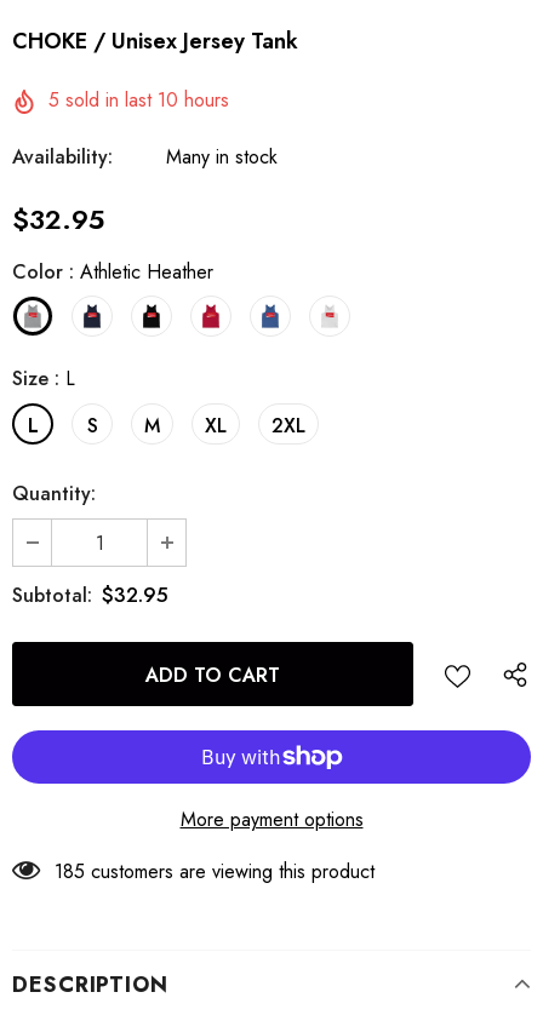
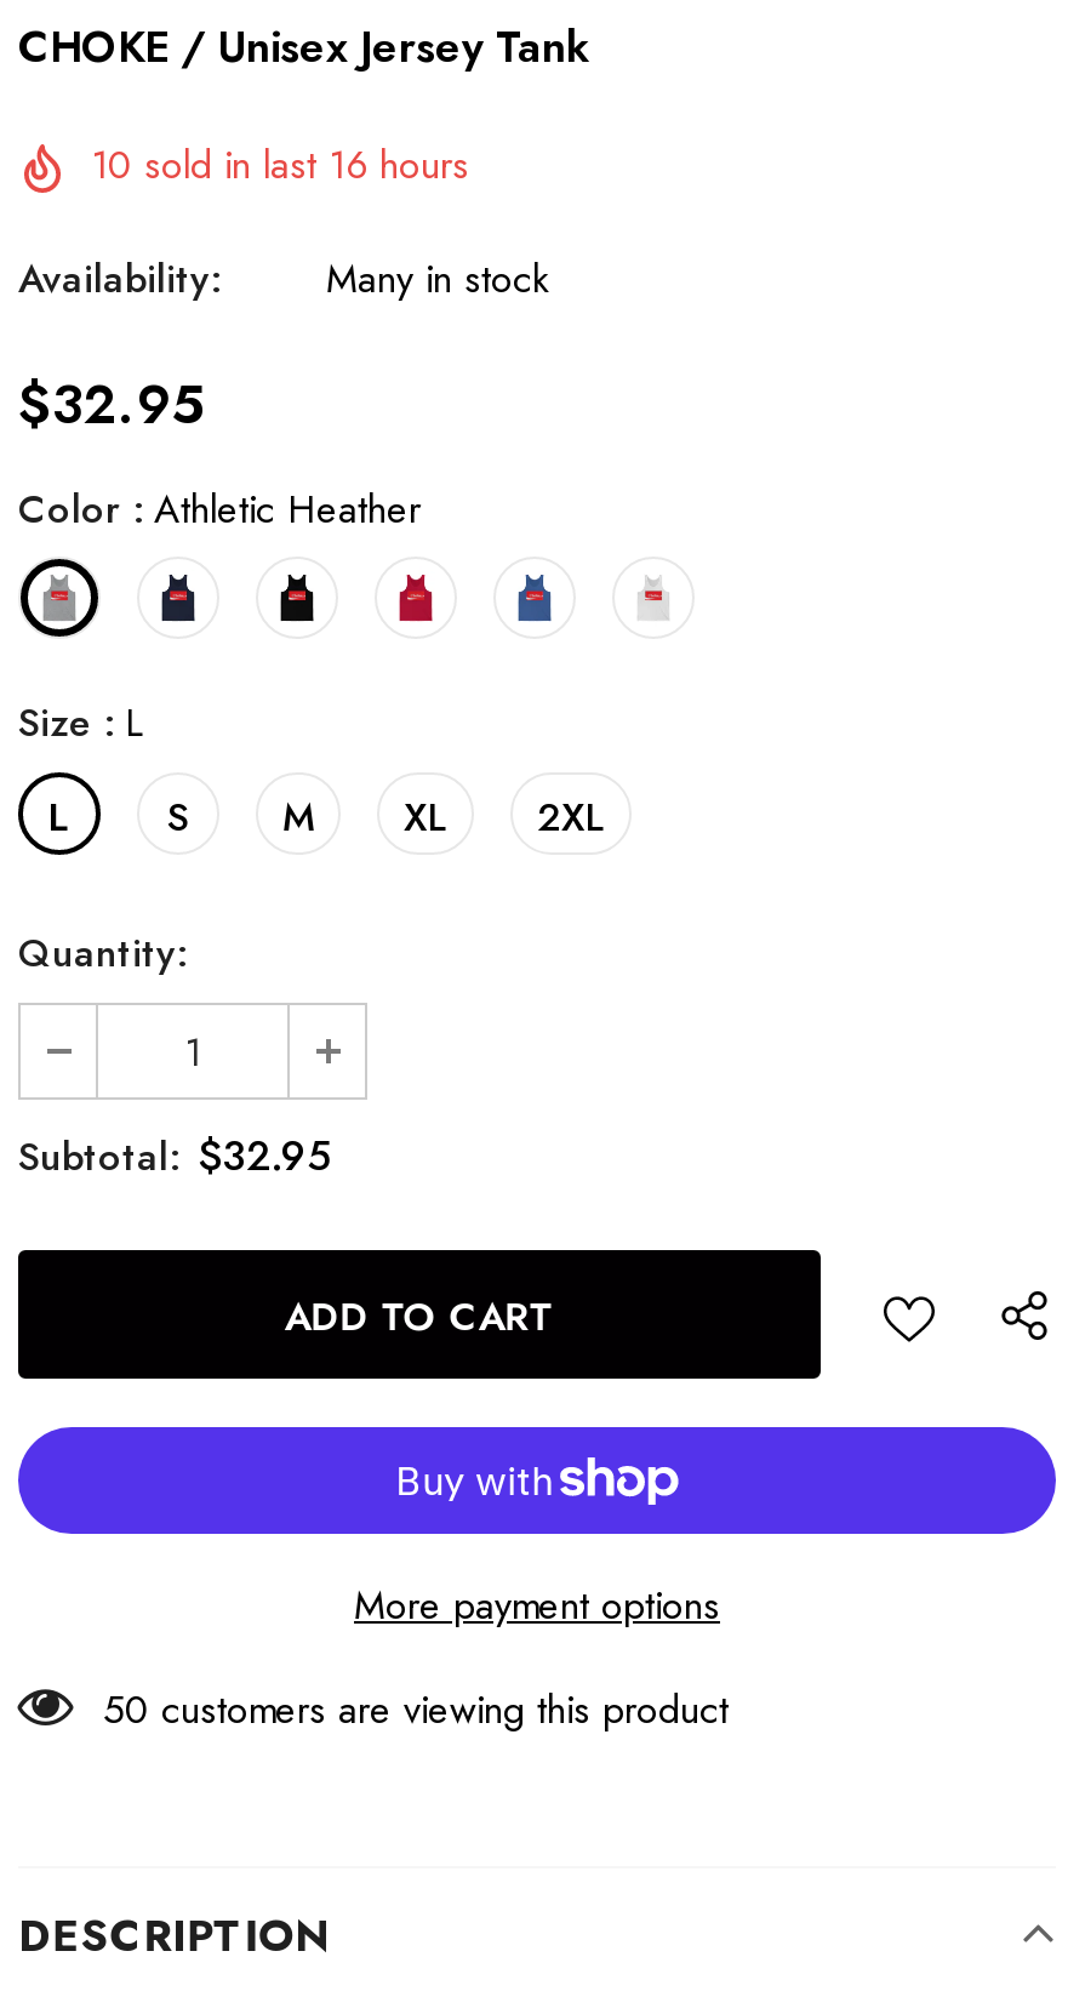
- 5 sold in last 10 hours
+ 10 sold in last 16 hours

- 185 customers are viewing this product
+ 50 customers are viewing this product
